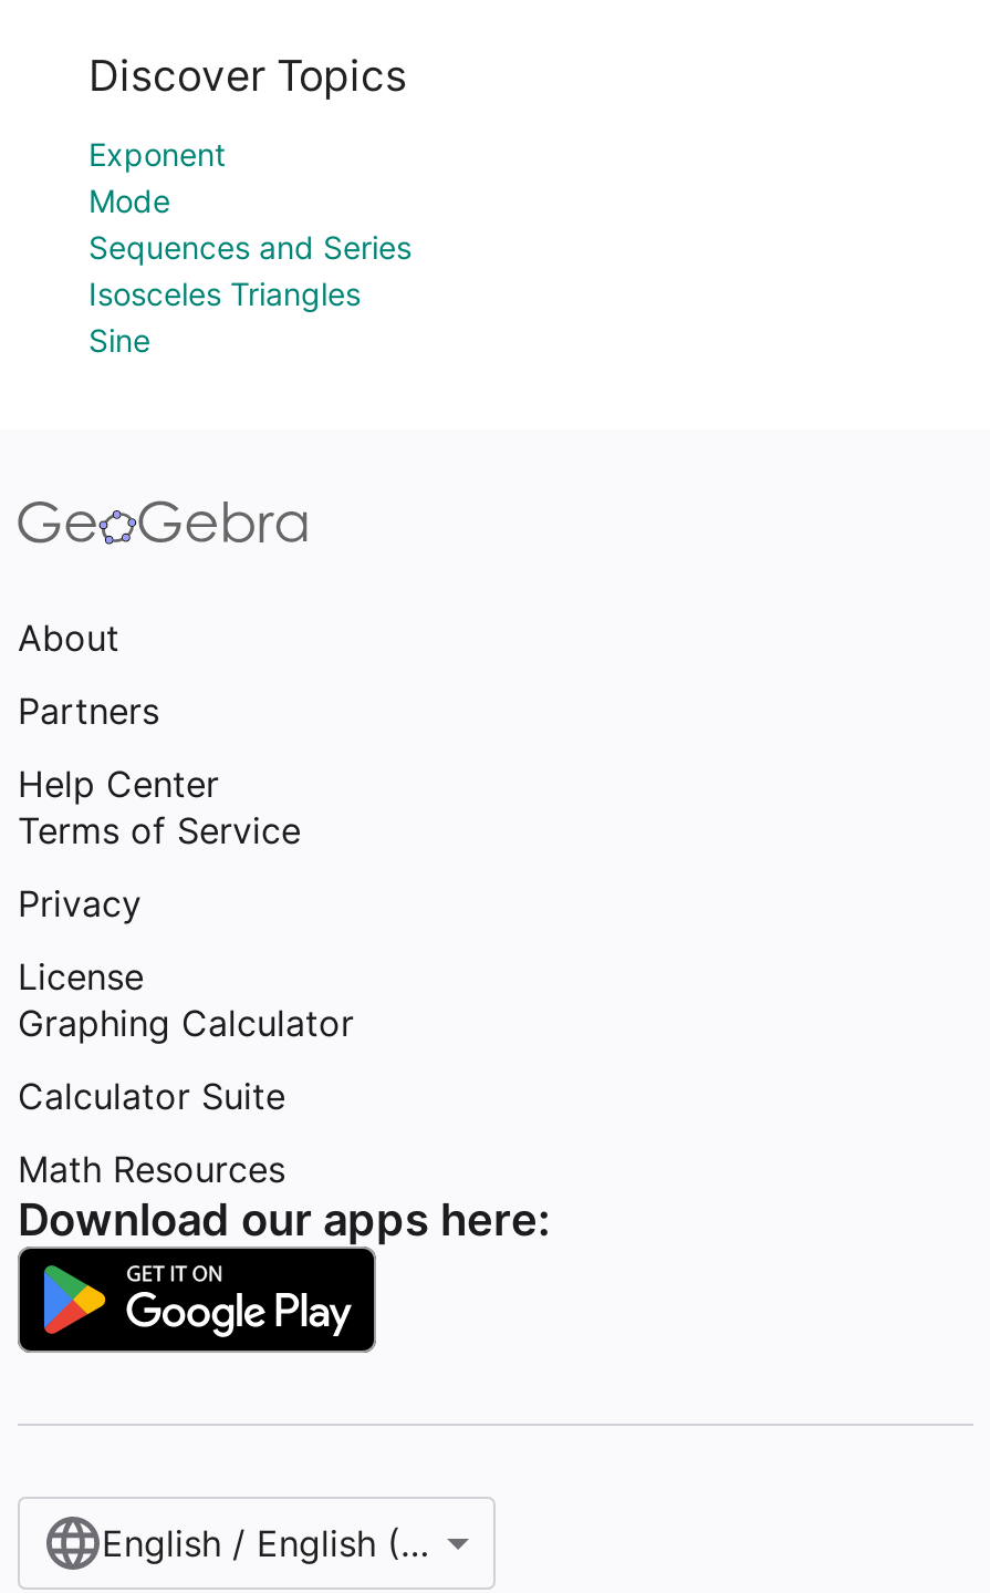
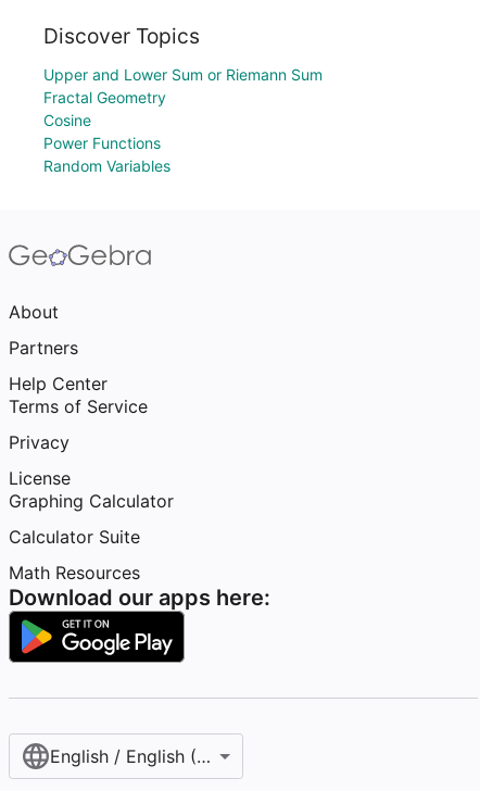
- Exponent
- Mode
- Sequences and Series
- Isosceles Triangles
- Sine
+ Upper and Lower Sum or Riemann Sum
+ Fractal Geometry
+ Cosine
+ Power Functions
+ Random Variables
